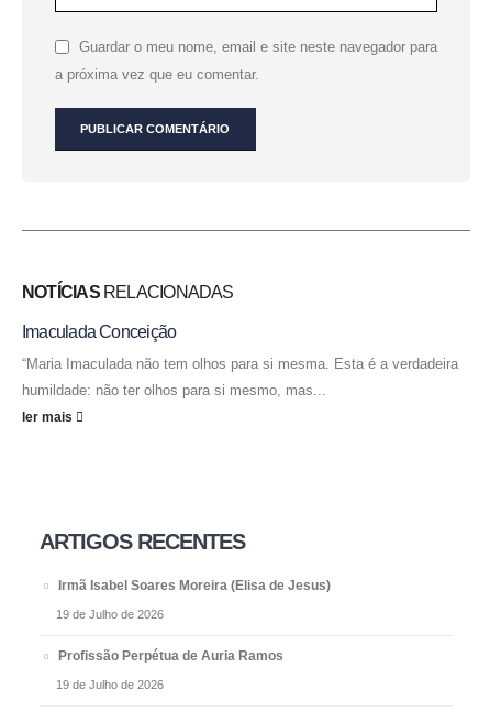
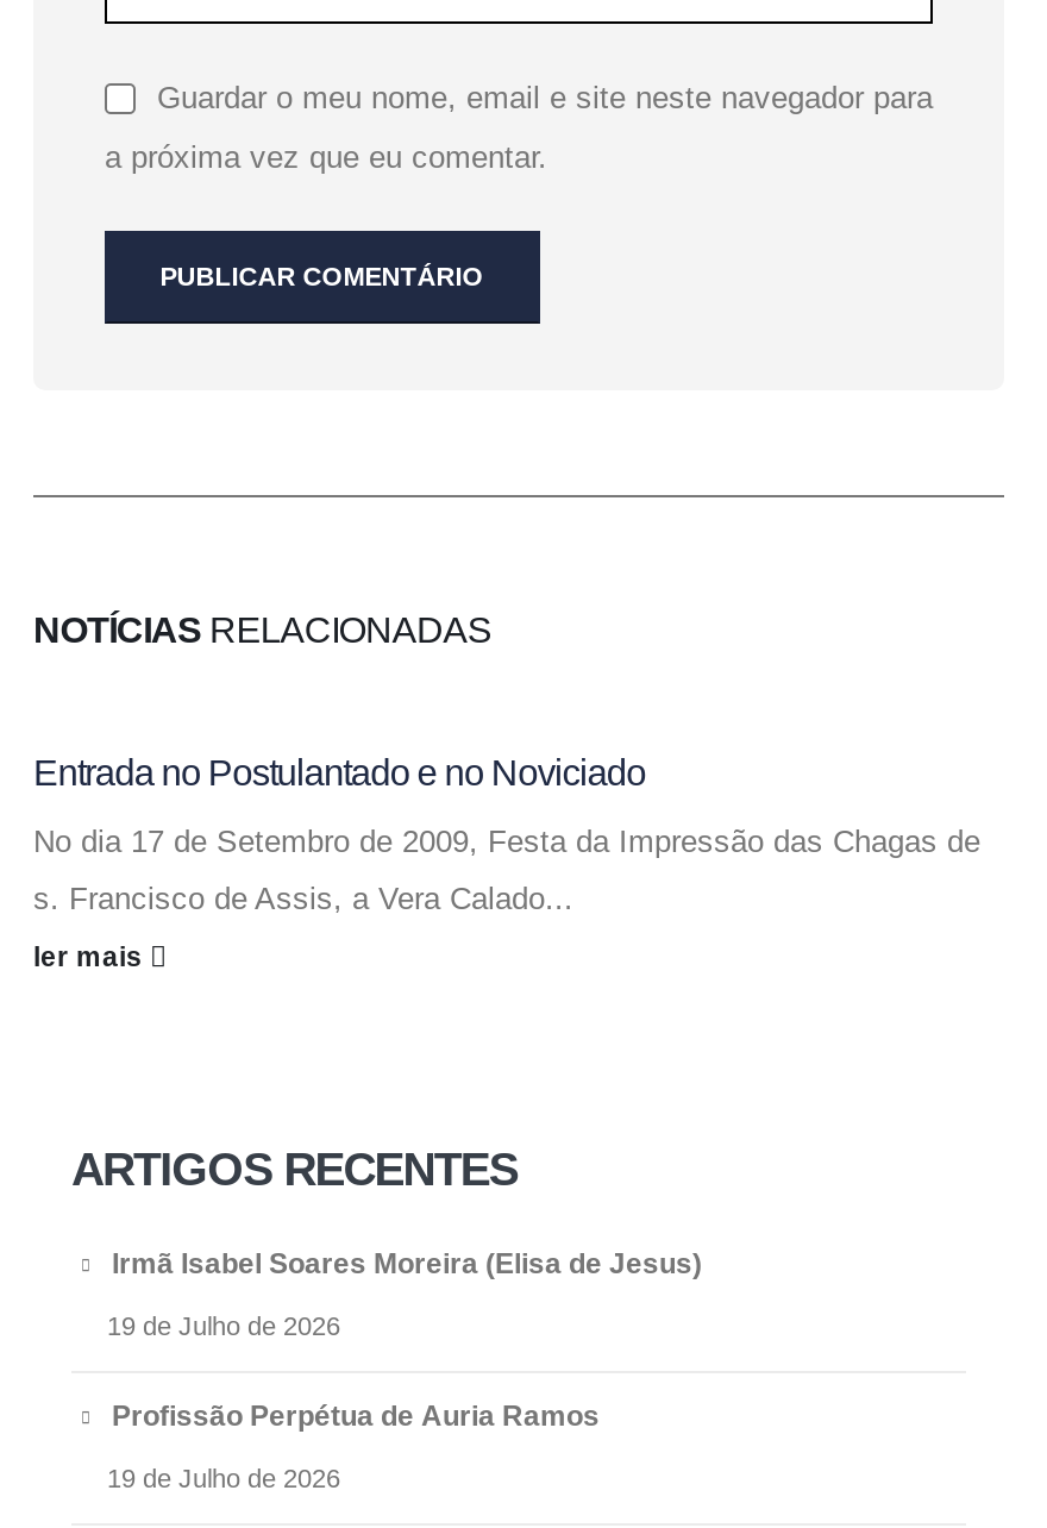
- Imaculada Conceição
+ Entrada no Postulantado e no Noviciado

- “Maria Imaculada não tem olhos para si mesma. Esta é a verdadeira
+ No dia 17 de Setembro de 2009, Festa da Impressão das Chagas de

- humildade: não ter olhos para si mesmo, mas...
+ s. Francisco de Assis, a Vera Calado...

moved down: ler mais
